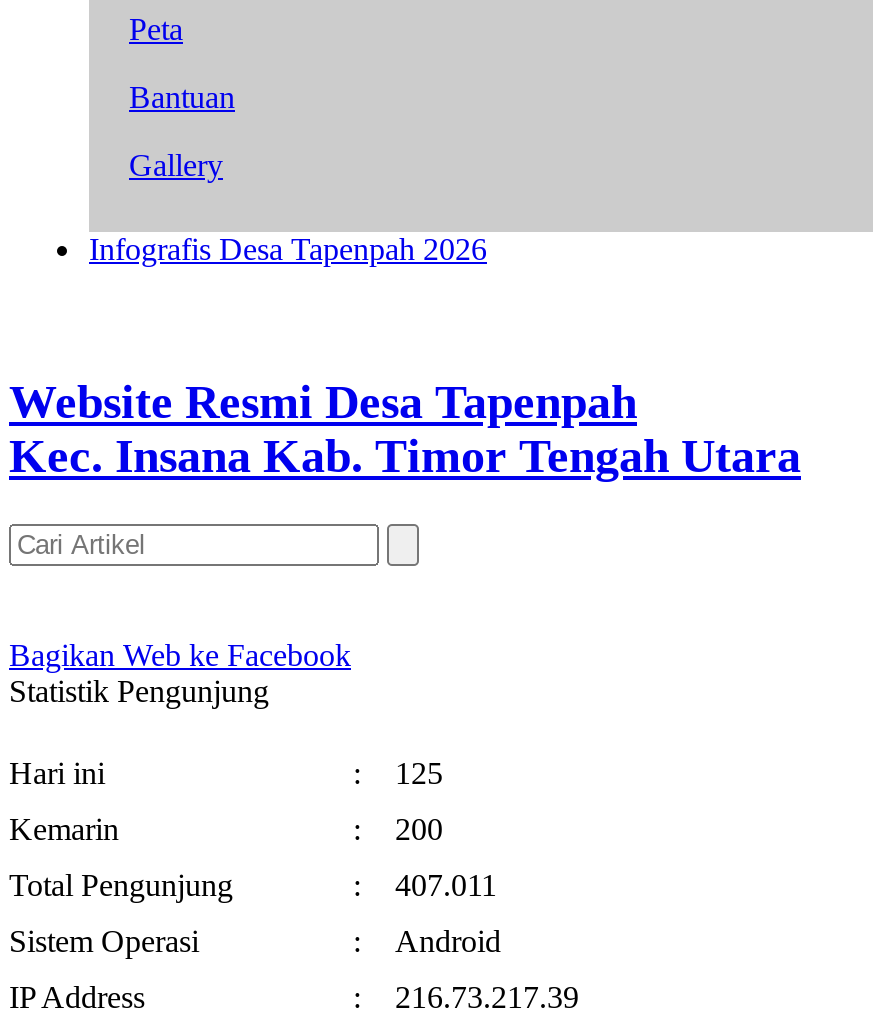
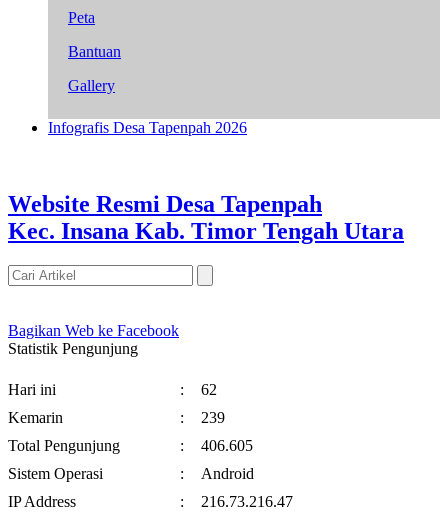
- 125
+ 62

- 200
+ 239

- 407.011
+ 406.605

- 216.73.217.39
+ 216.73.216.47
